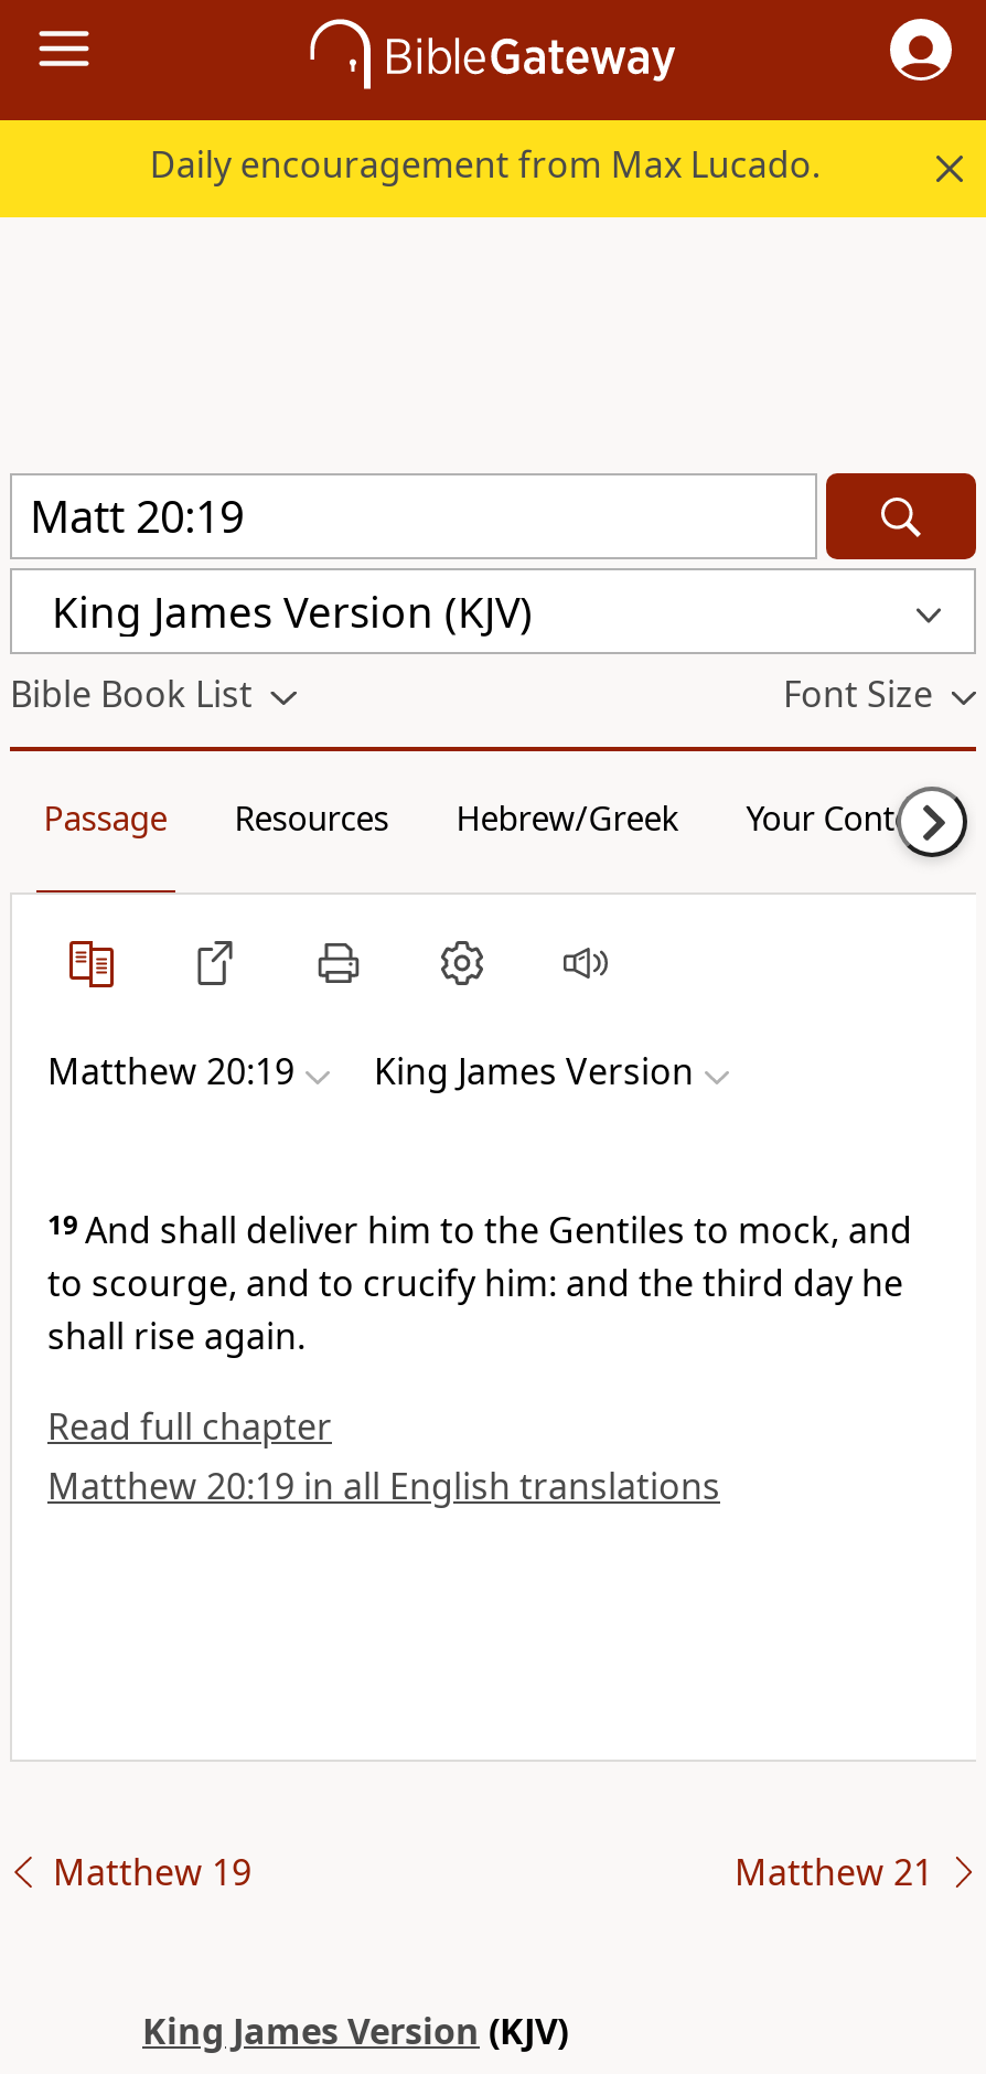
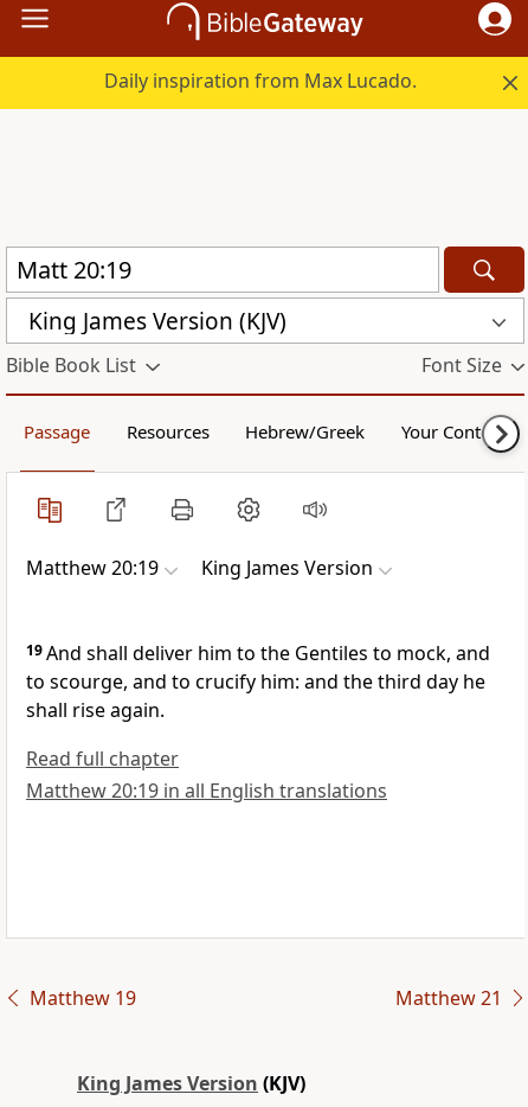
- Daily encouragement from Max Lucado.
+ Daily inspiration from Max Lucado.
